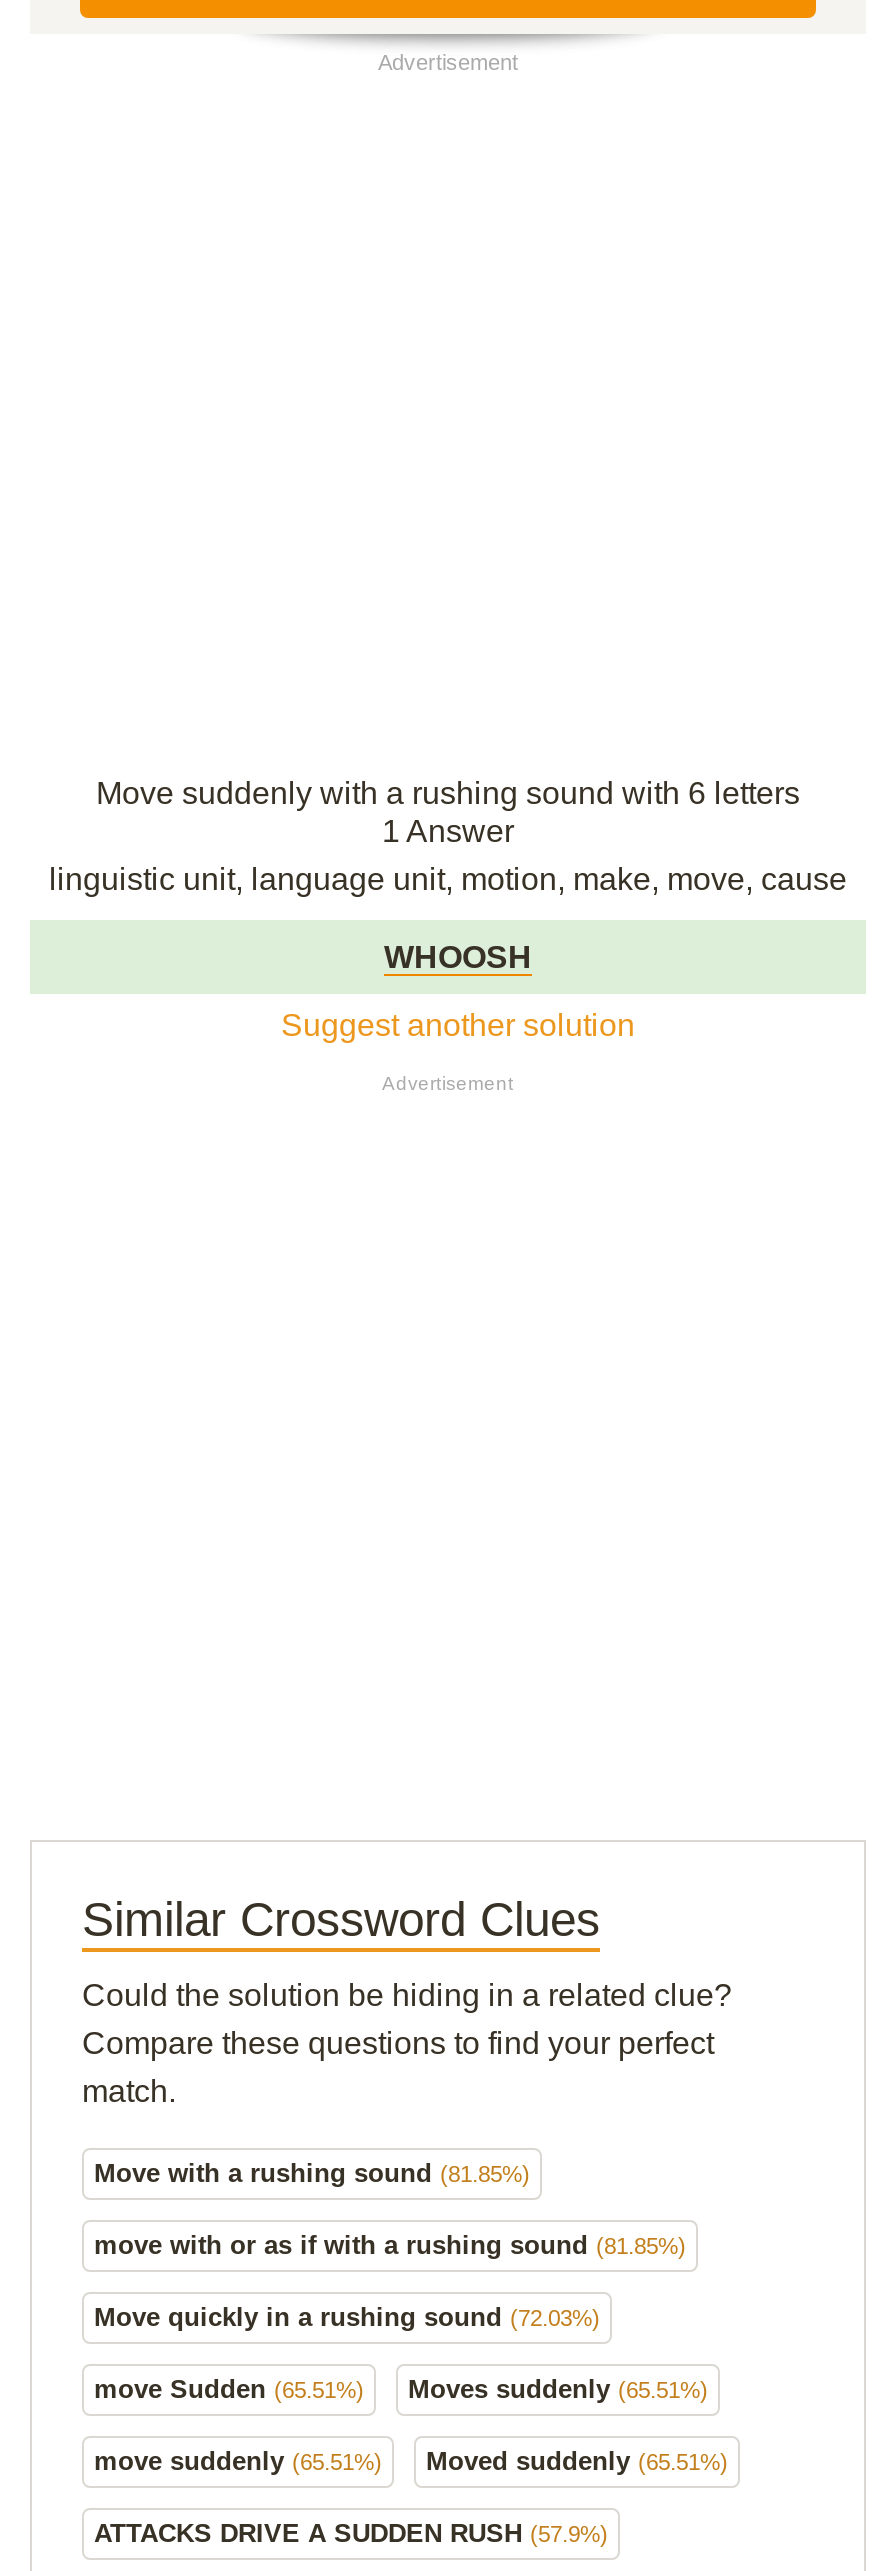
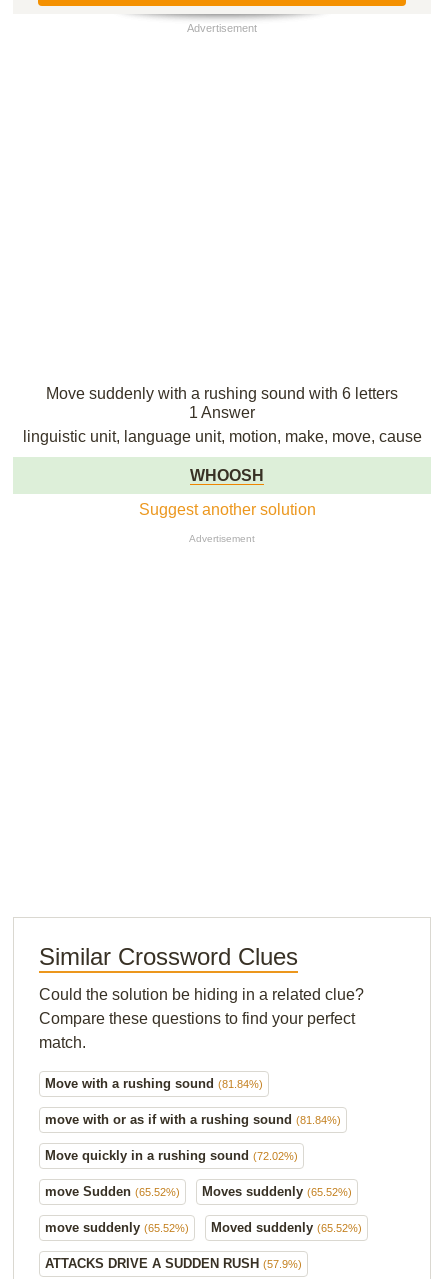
- Move with a rushing sound (81.85%)
+ Move with a rushing sound (81.84%)

- move with or as if with a rushing sound (81.85%)
+ move with or as if with a rushing sound (81.84%)

- Move quickly in a rushing sound (72.03%)
+ Move quickly in a rushing sound (72.02%)

- move Sudden (65.51%)
+ move Sudden (65.52%)

- Moves suddenly (65.51%)
+ Moves suddenly (65.52%)

- move suddenly (65.51%)
+ move suddenly (65.52%)

- Moved suddenly (65.51%)
+ Moved suddenly (65.52%)
